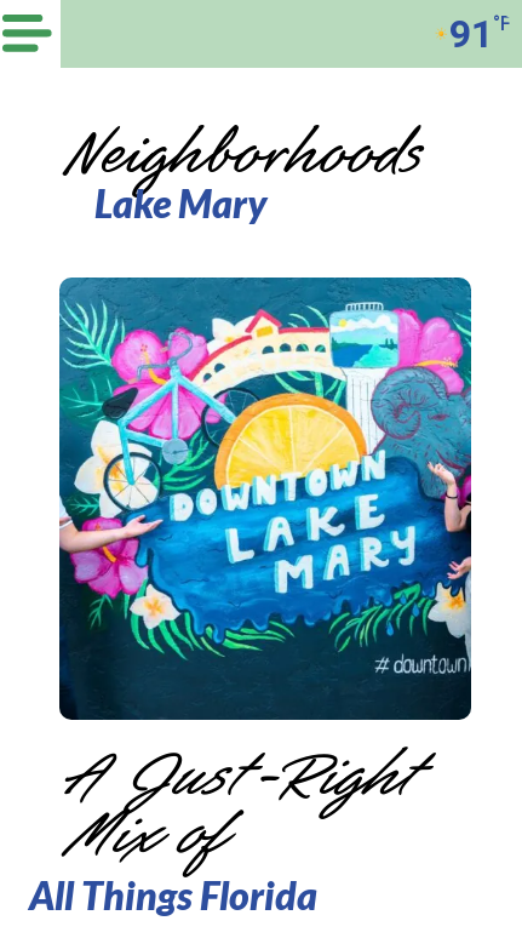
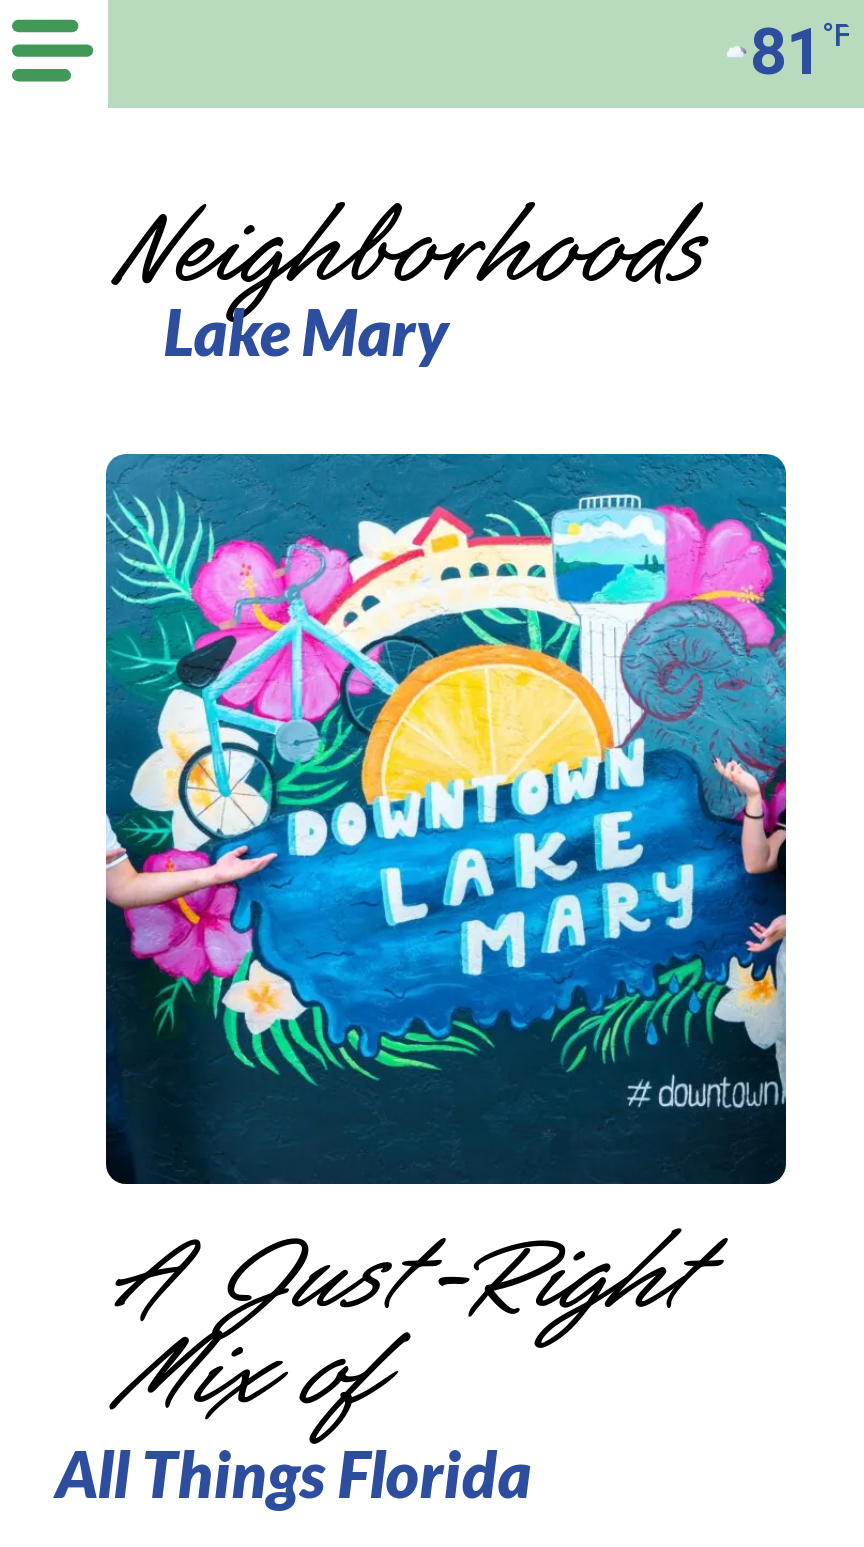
- 91 °F
+ 81 °F
